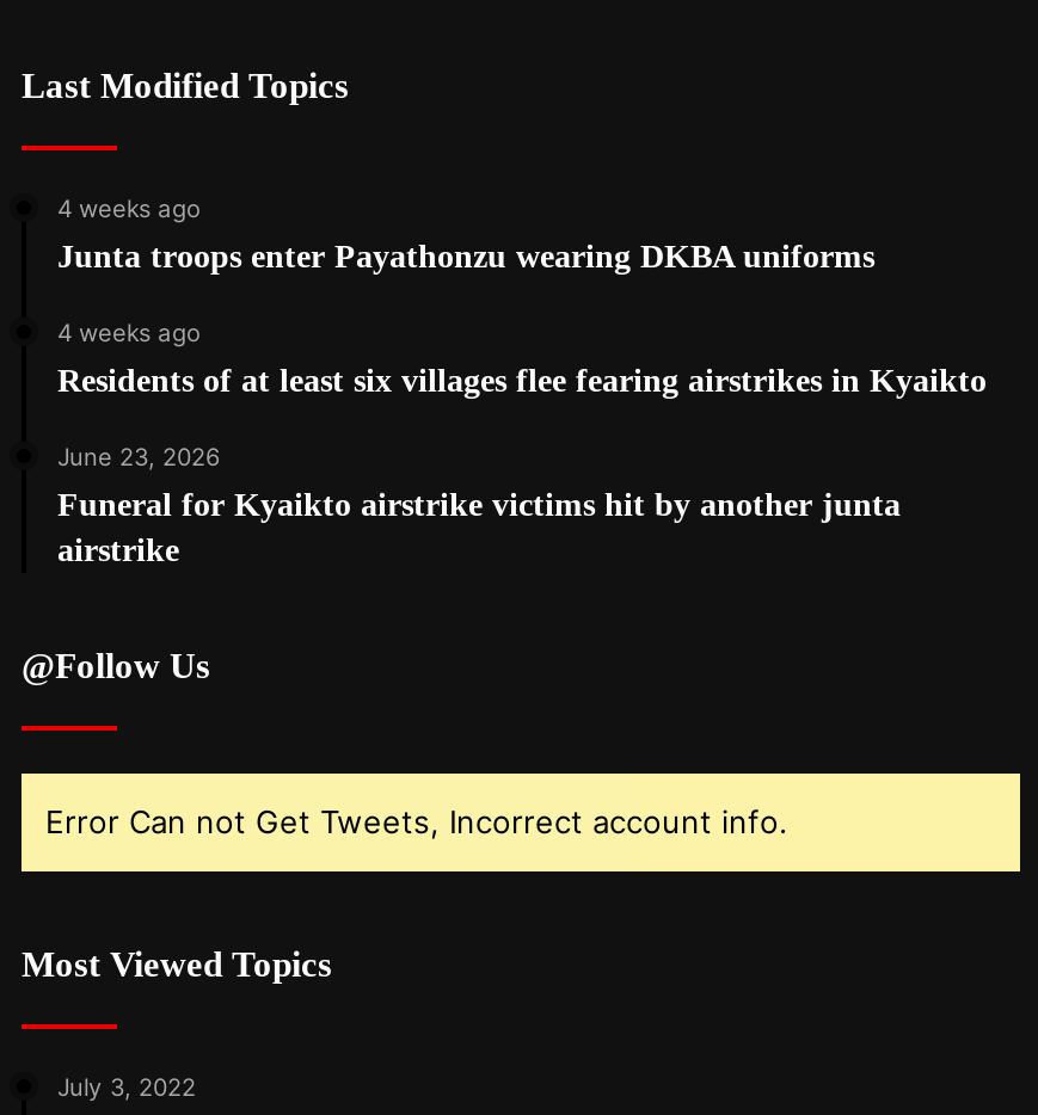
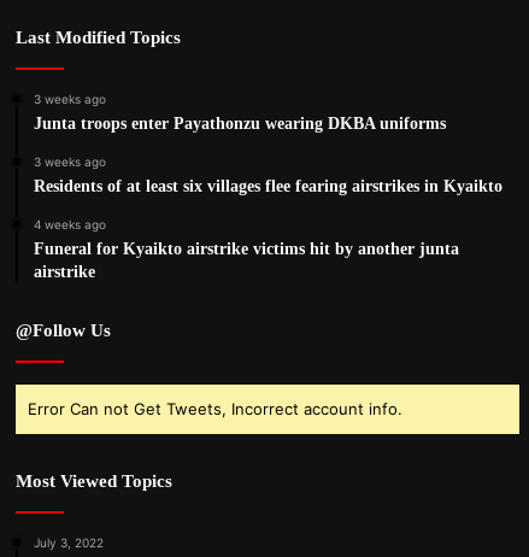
- 4 weeks ago
+ 3 weeks ago

- 4 weeks ago
+ 3 weeks ago

- June 23, 2026
+ 4 weeks ago
